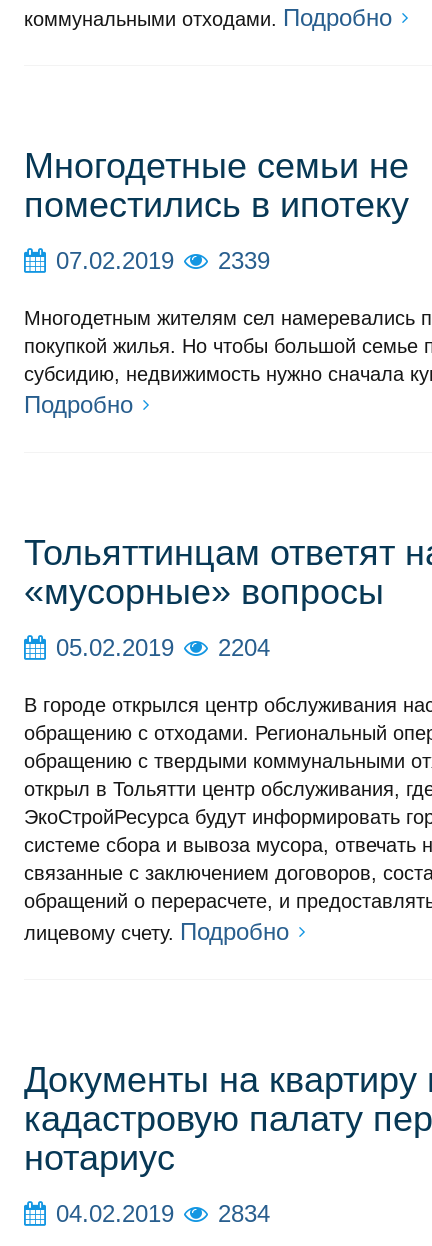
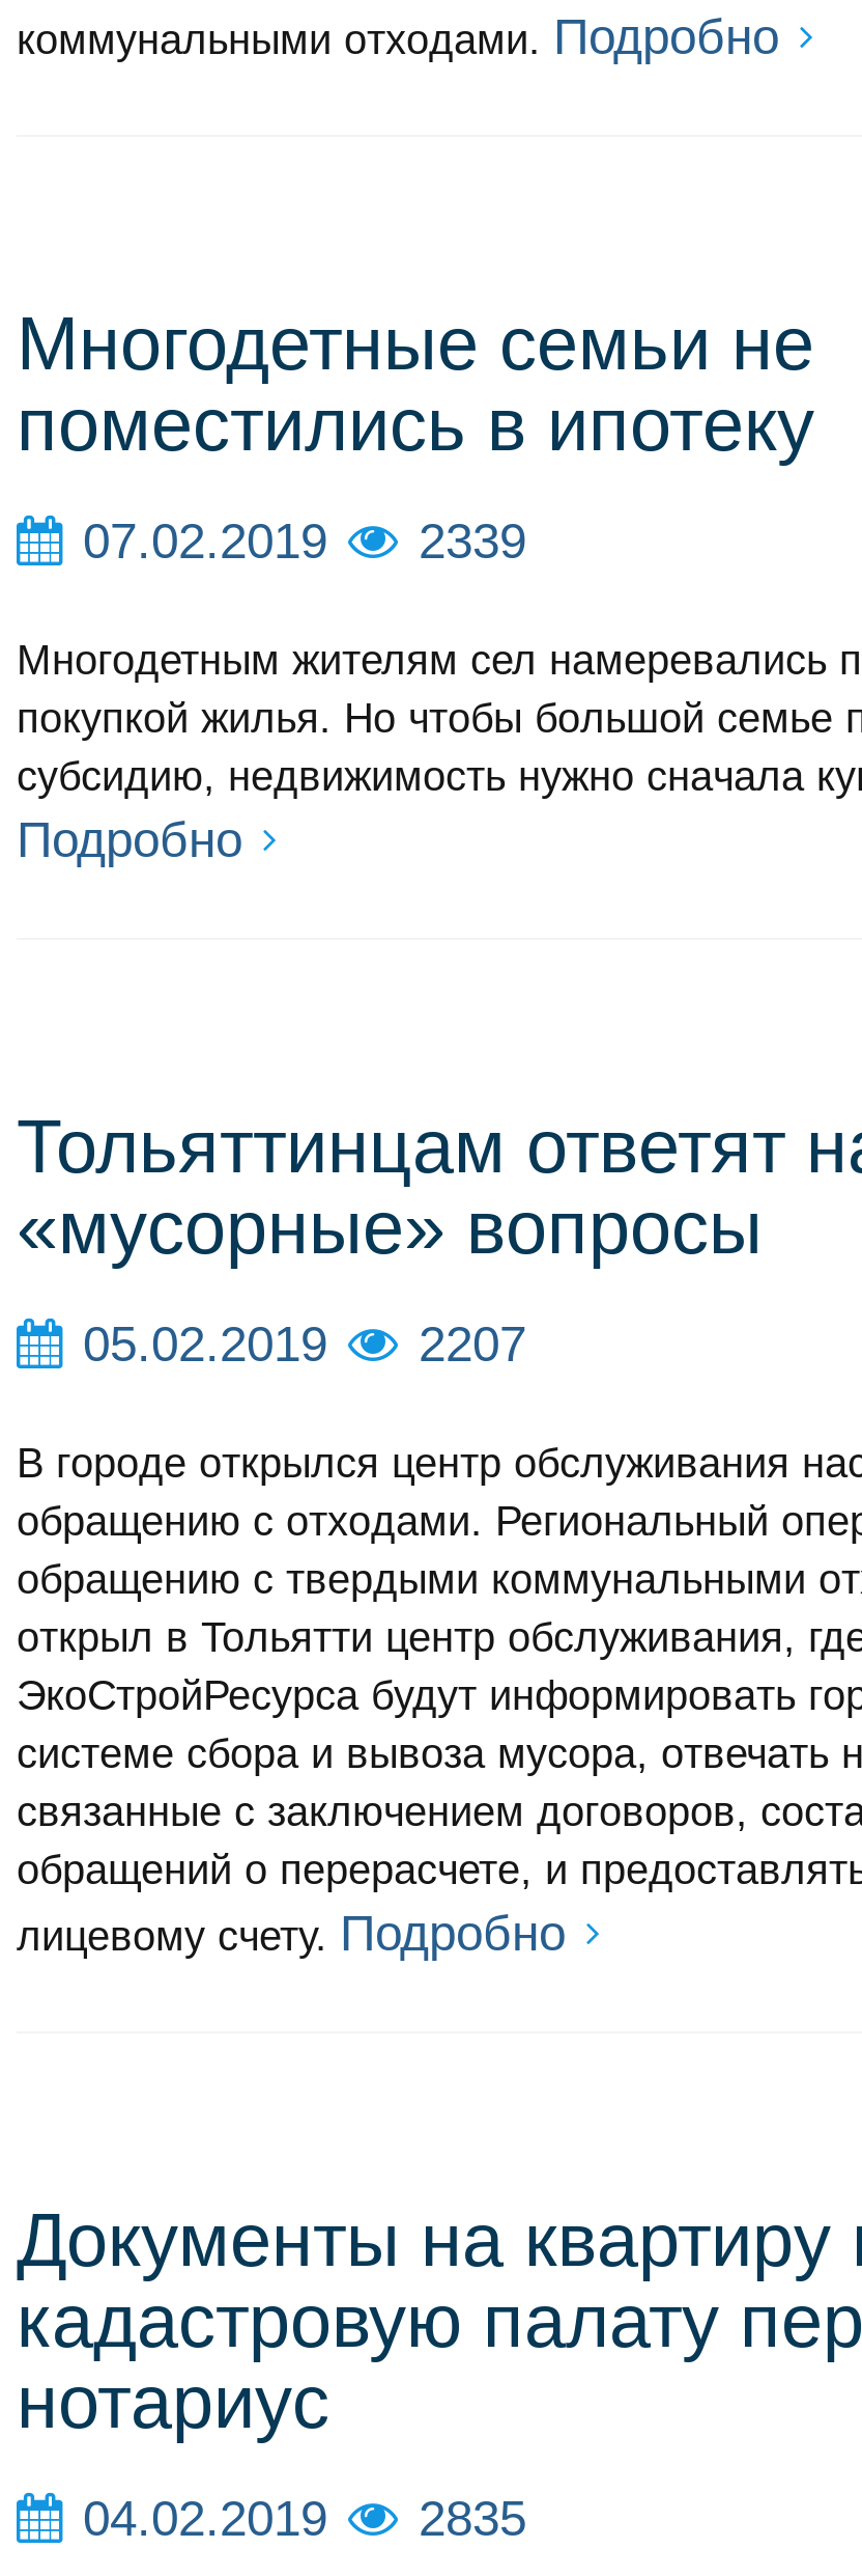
- 05.02.2019 2204
+ 05.02.2019 2207

- 04.02.2019 2834
+ 04.02.2019 2835
